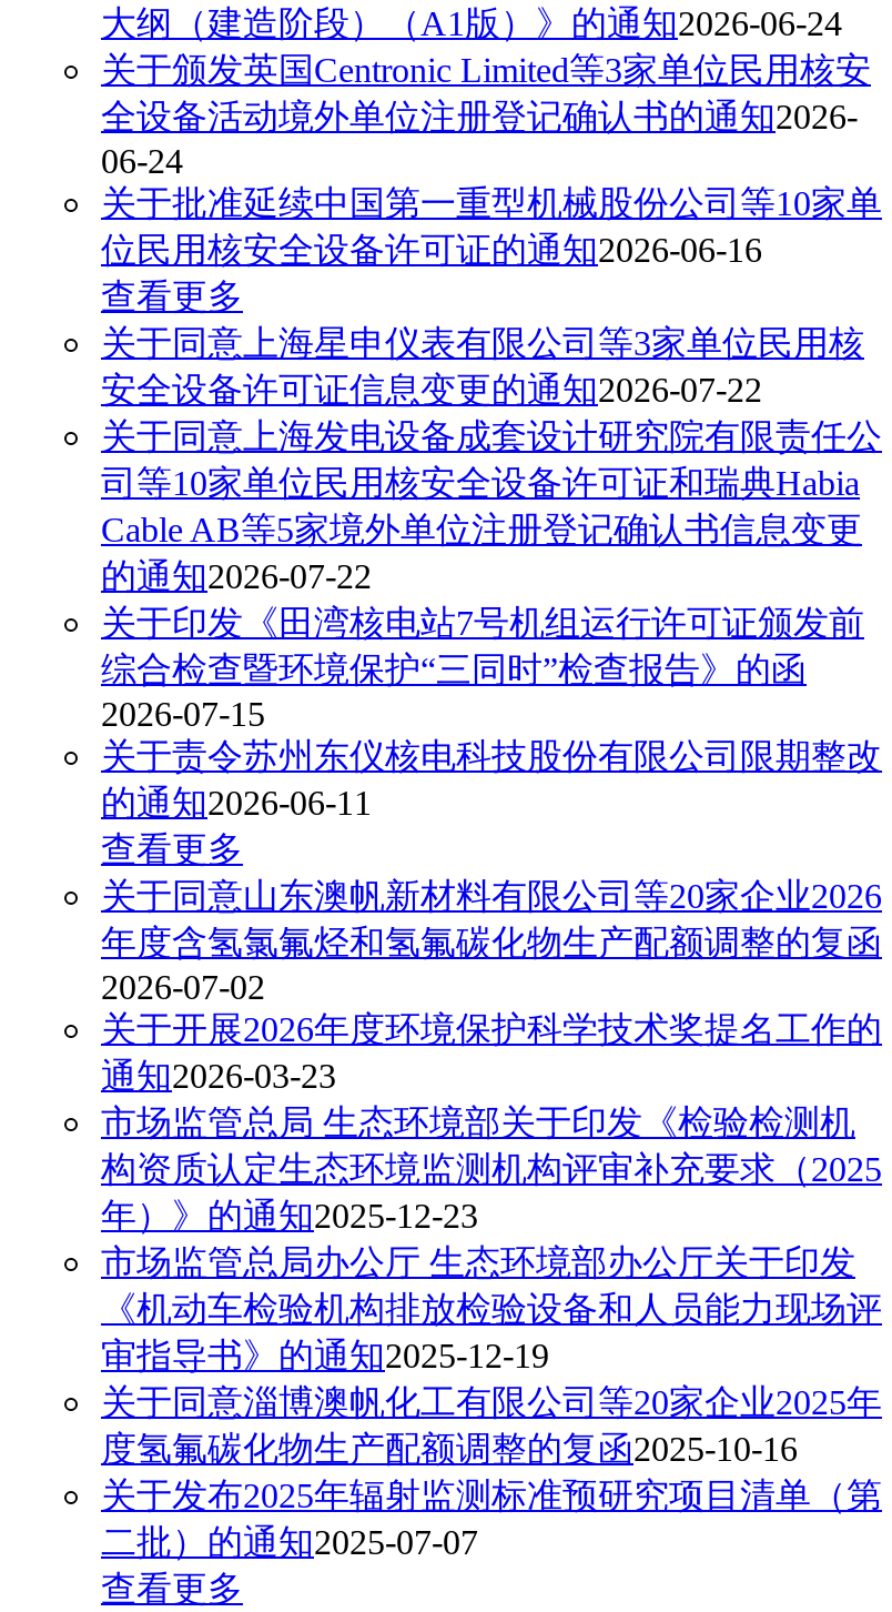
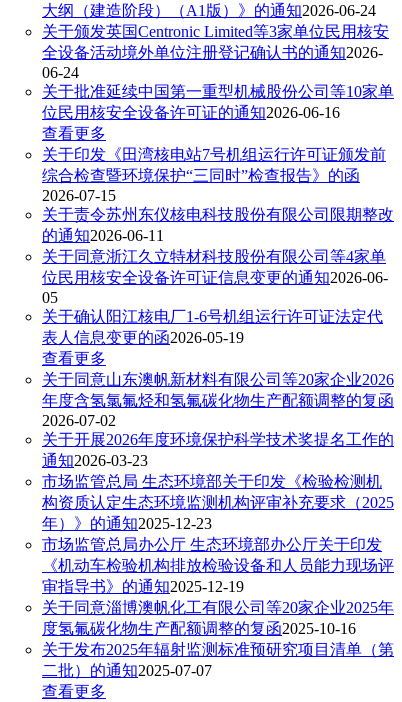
- 关于同意上海星申仪表有限公司等3家单位民用核
- 安全设备许可证信息变更的通知2026-07-22
- 关于同意上海发电设备成套设计研究院有限责任公
- 司等10家单位民用核安全设备许可证和瑞典Habia
- Cable AB等5家境外单位注册登记确认书信息变更
- 的通知2026-07-22

moved up: 关于印发《田湾核电站7号机组运行许可证颁发前 | 综合检查暨环境保护“三同时”检查报告》的函 | 2026-07-15 | 关于责令苏州东仪核电科技股份有限公司限期整改 | 的通知2026-06-11

+ 关于同意浙江久立特材科技股份有限公司等4家单
+ 位民用核安全设备许可证信息变更的通知2026-06-
+ 05
+ 关于确认阳江核电厂1-6号机组运行许可证法定代
+ 表人信息变更的函2026-05-19
